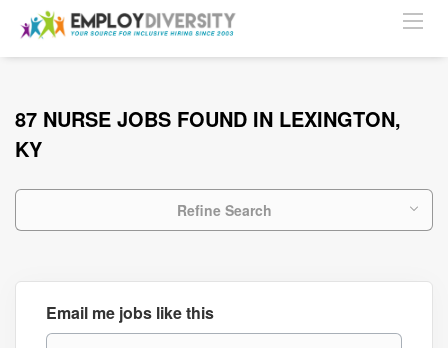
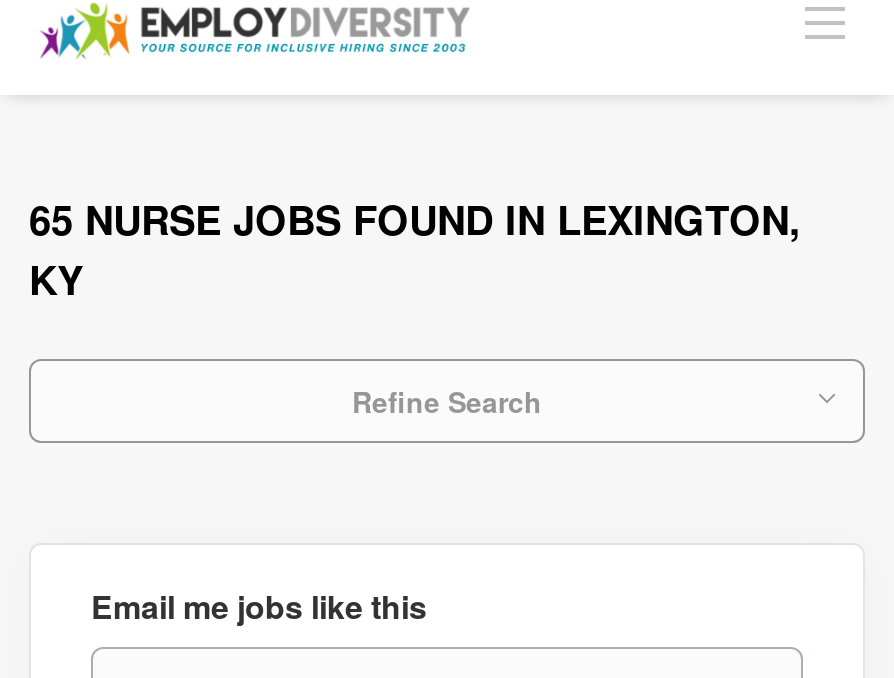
- 87 NURSE JOBS FOUND IN LEXINGTON,
+ 65 NURSE JOBS FOUND IN LEXINGTON,
